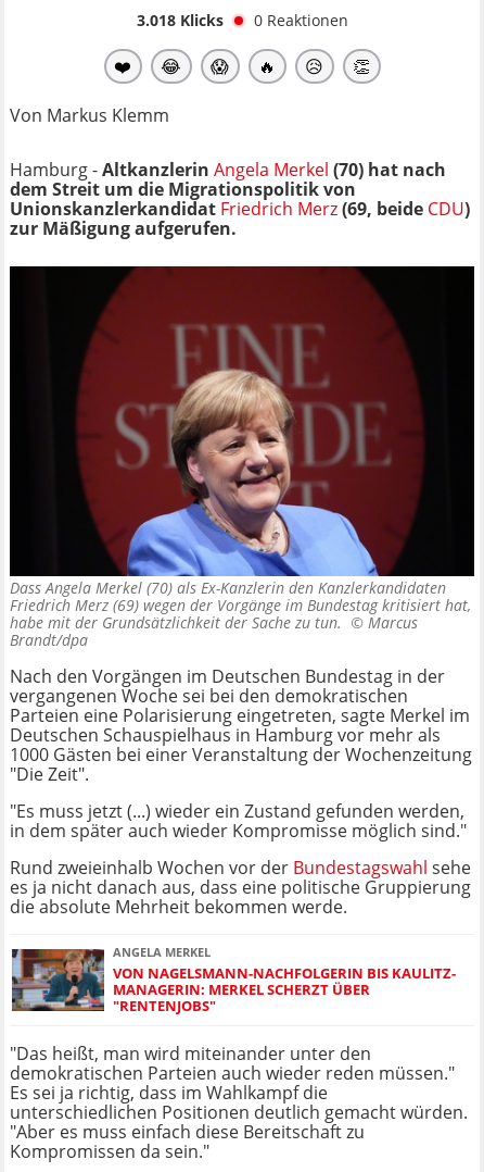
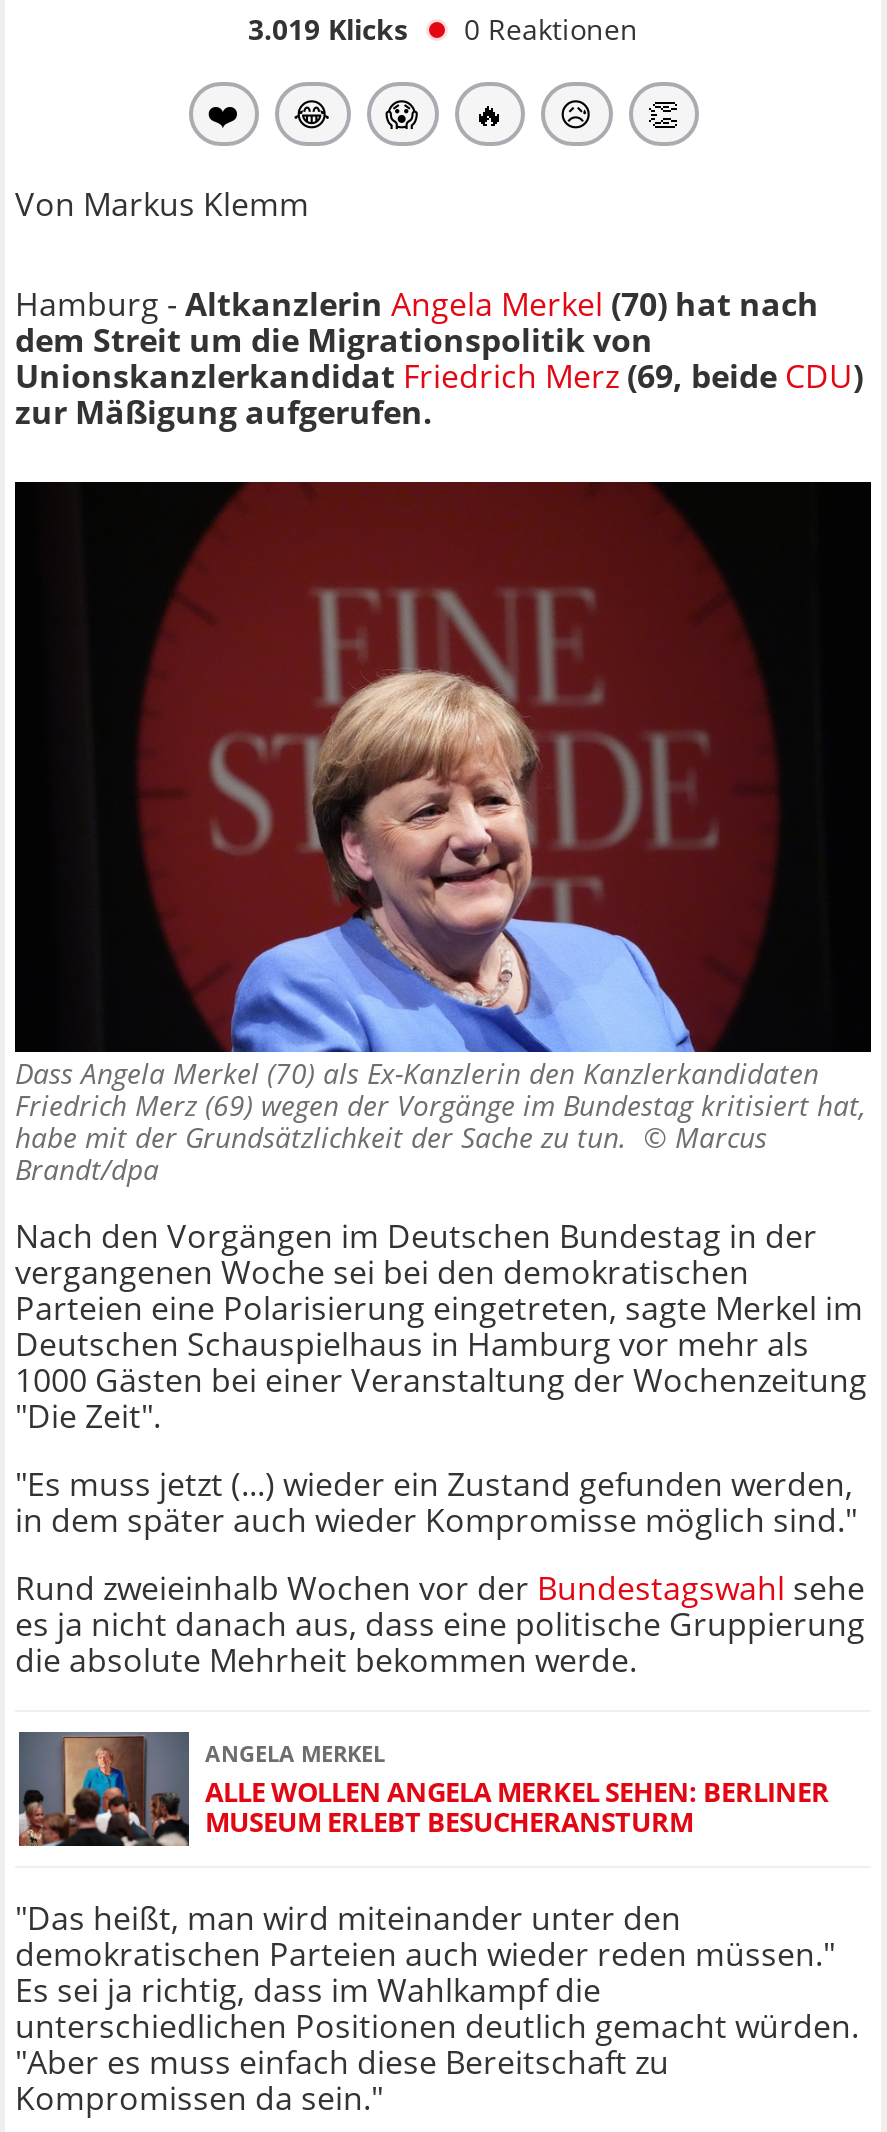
- 3.018 Klicks 0 Reaktionen
+ 3.019 Klicks 0 Reaktionen

- [image]
- VON NAGELSMANN-NACHFOLGERIN BIS KAULITZ-
- MANAGERIN: MERKEL SCHERZT ÜBER
- "RENTENJOBS"
+ [image]
+ ALLE WOLLEN ANGELA MERKEL SEHEN: BERLINER
+ MUSEUM ERLEBT BESUCHERANSTURM
